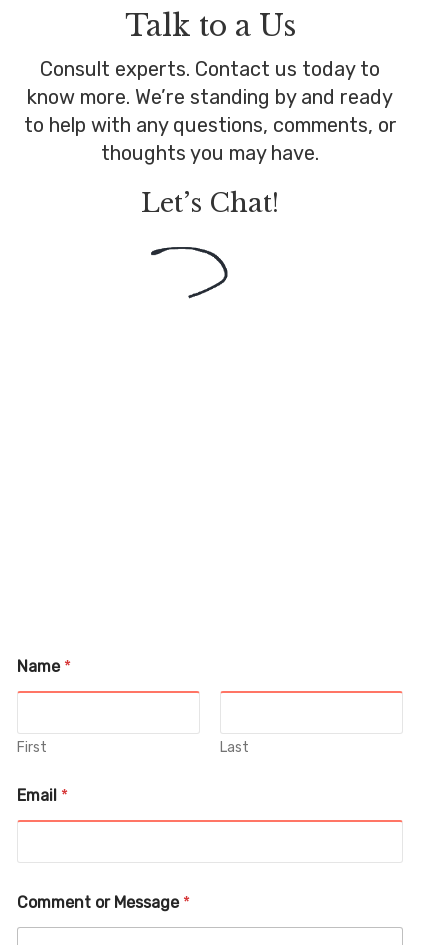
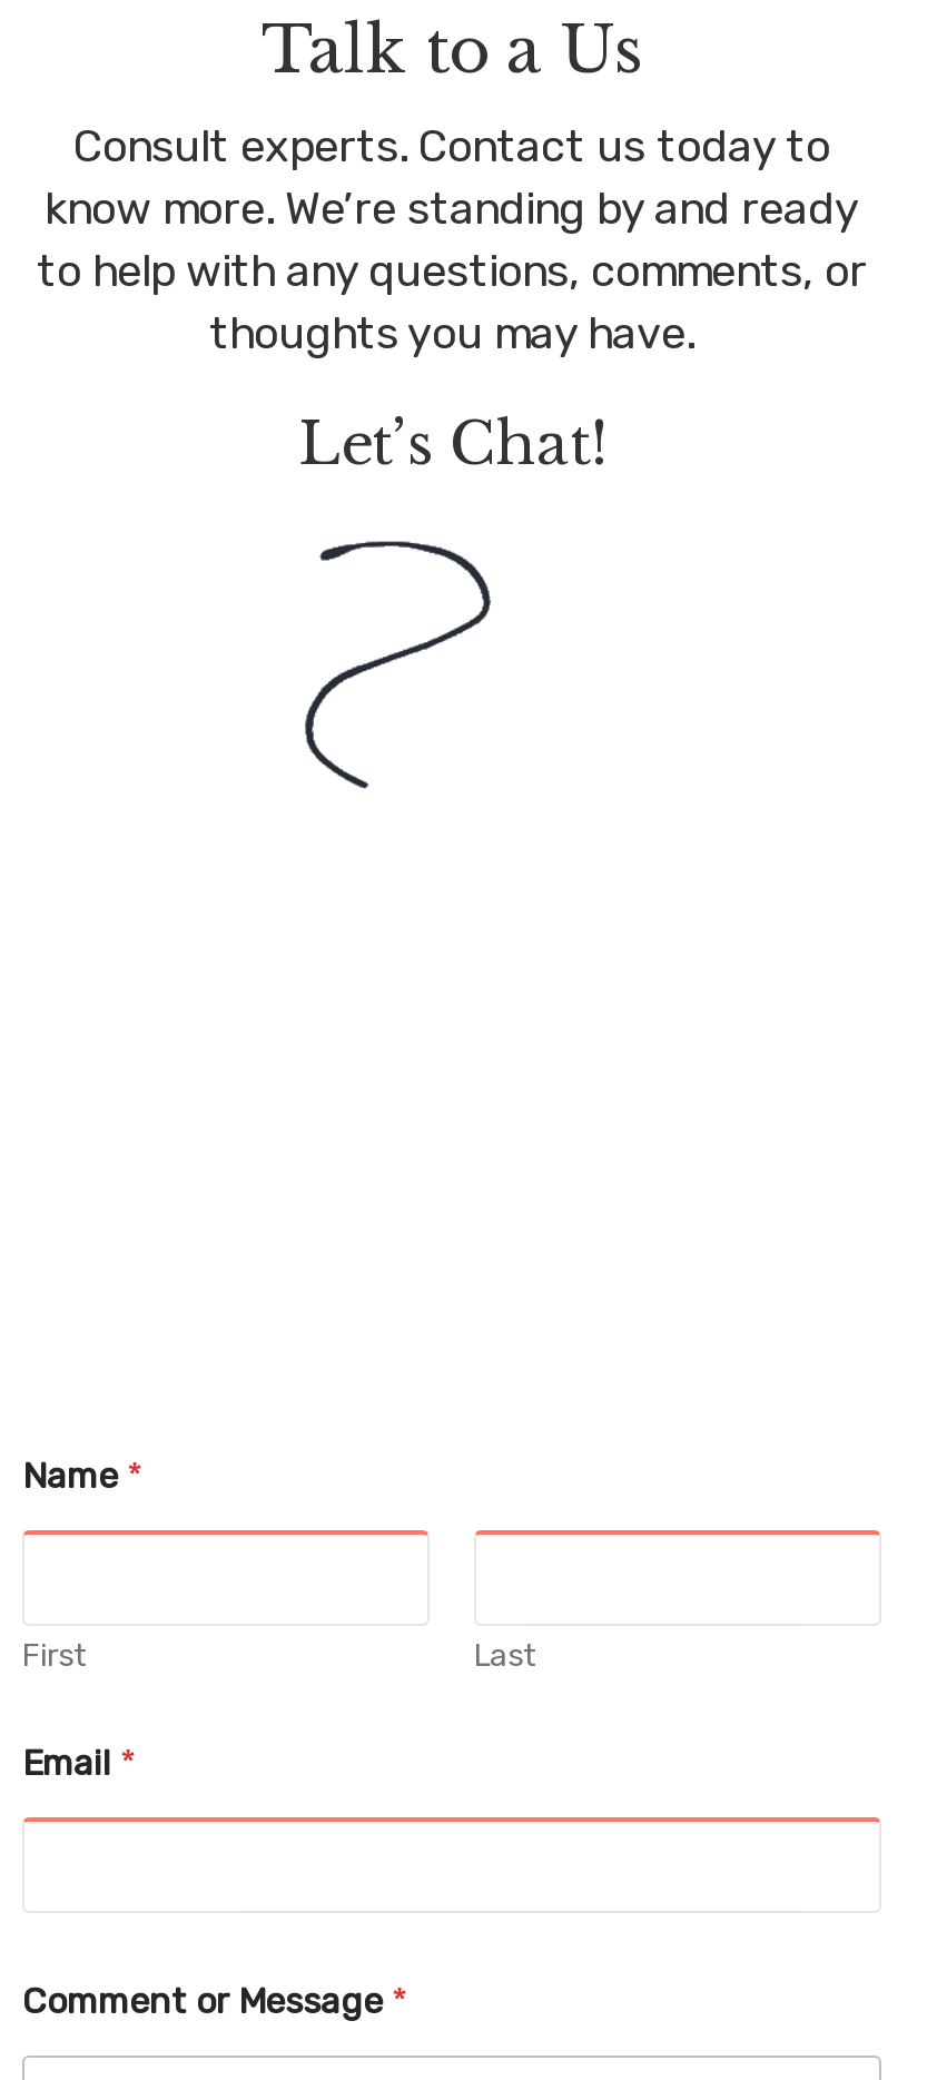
+ [image]
